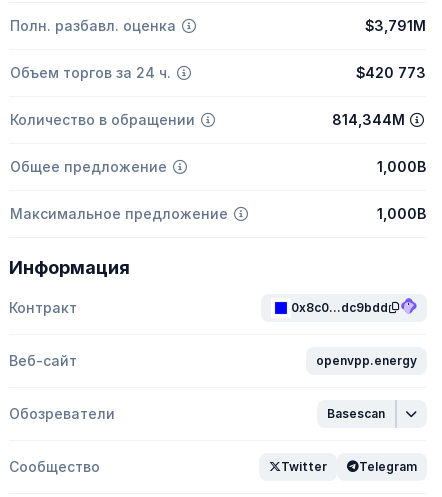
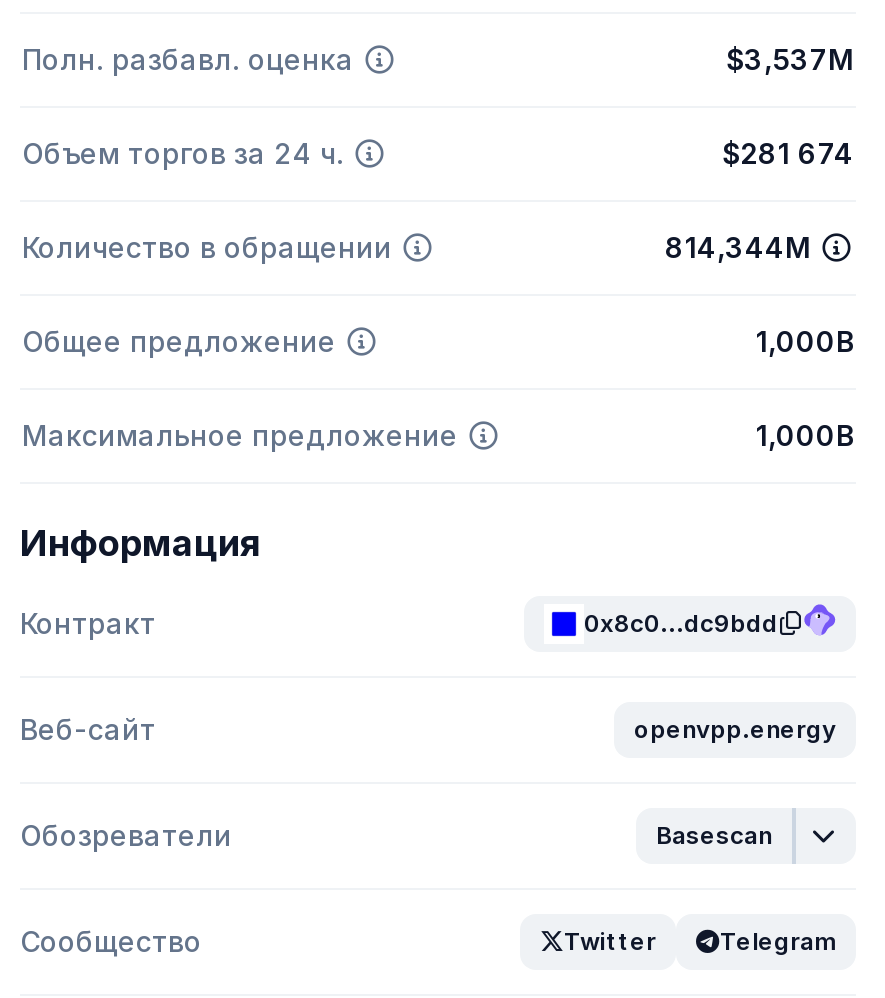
- $3,791M
+ $3,537M

- $420 773
+ $281 674
